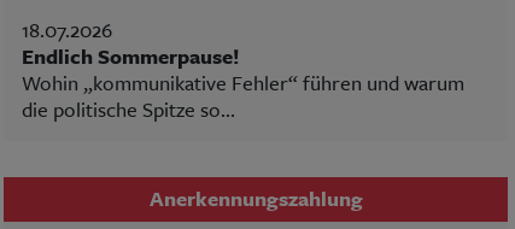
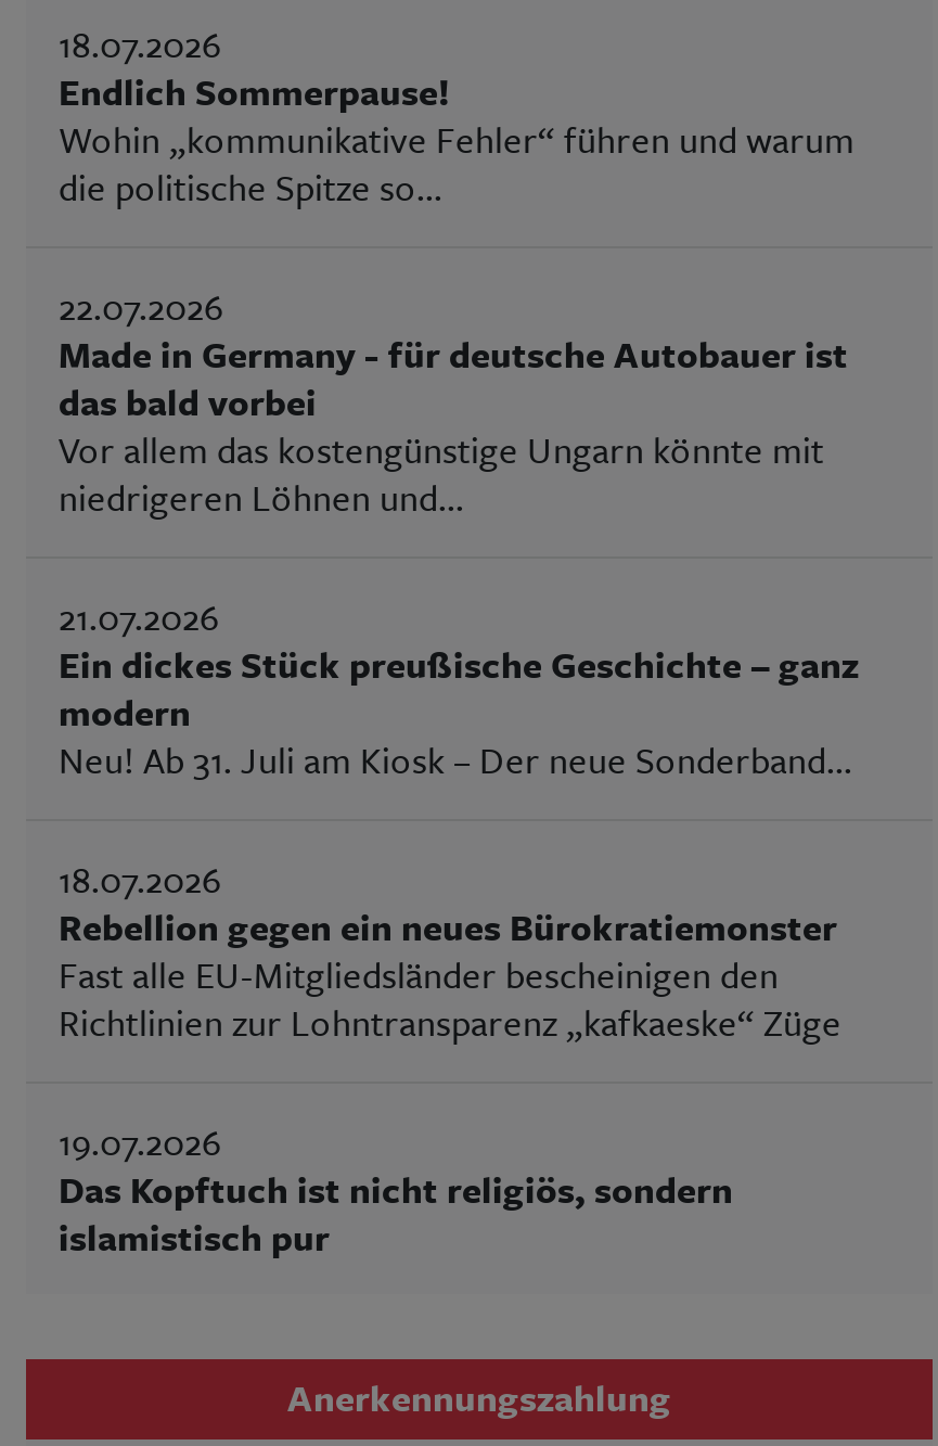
+ 22.07.2026
+ Made in Germany - für deutsche Autobauer ist
+ das bald vorbei
+ Vor allem das kostengünstige Ungarn könnte mit
+ niedrigeren Löhnen und...
+ 21.07.2026
+ Ein dickes Stück preußische Geschichte – ganz
+ modern
+ Neu! Ab 31. Juli am Kiosk – Der neue Sonderband...
+ 18.07.2026
+ Rebellion gegen ein neues Bürokratiemonster
+ Fast alle EU-Mitgliedsländer bescheinigen den
+ Richtlinien zur Lohntransparenz „kafkaeske“ Züge
+ 19.07.2026
+ Das Kopftuch ist nicht religiös, sondern
+ islamistisch pur
